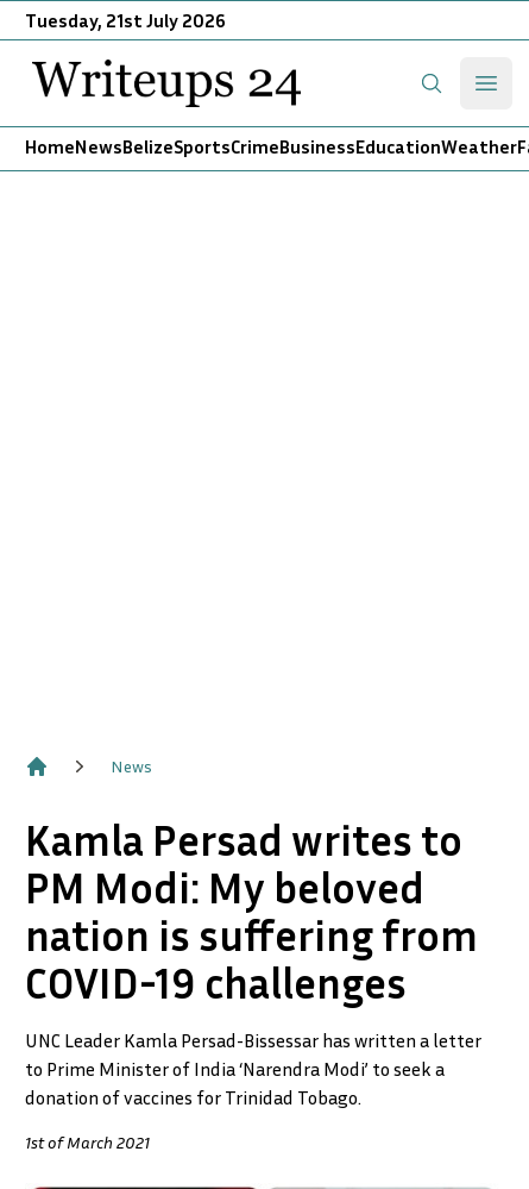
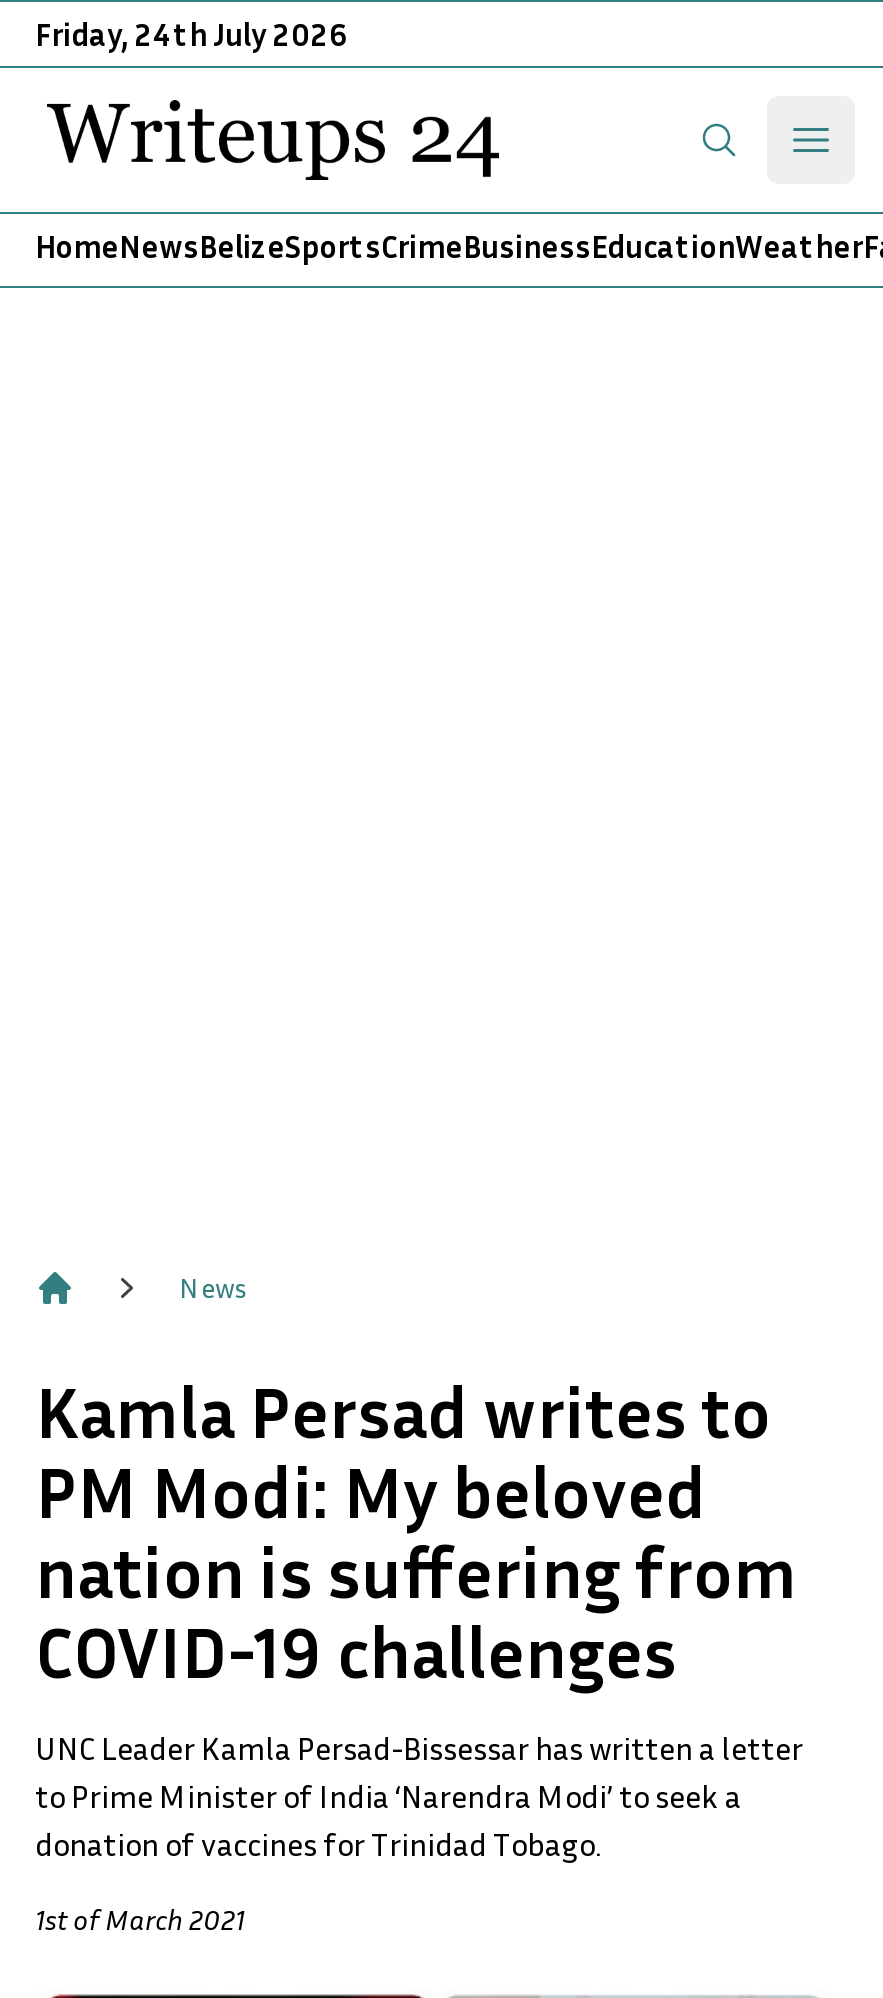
- Tuesday, 21st July 2026
+ Friday, 24th July 2026
